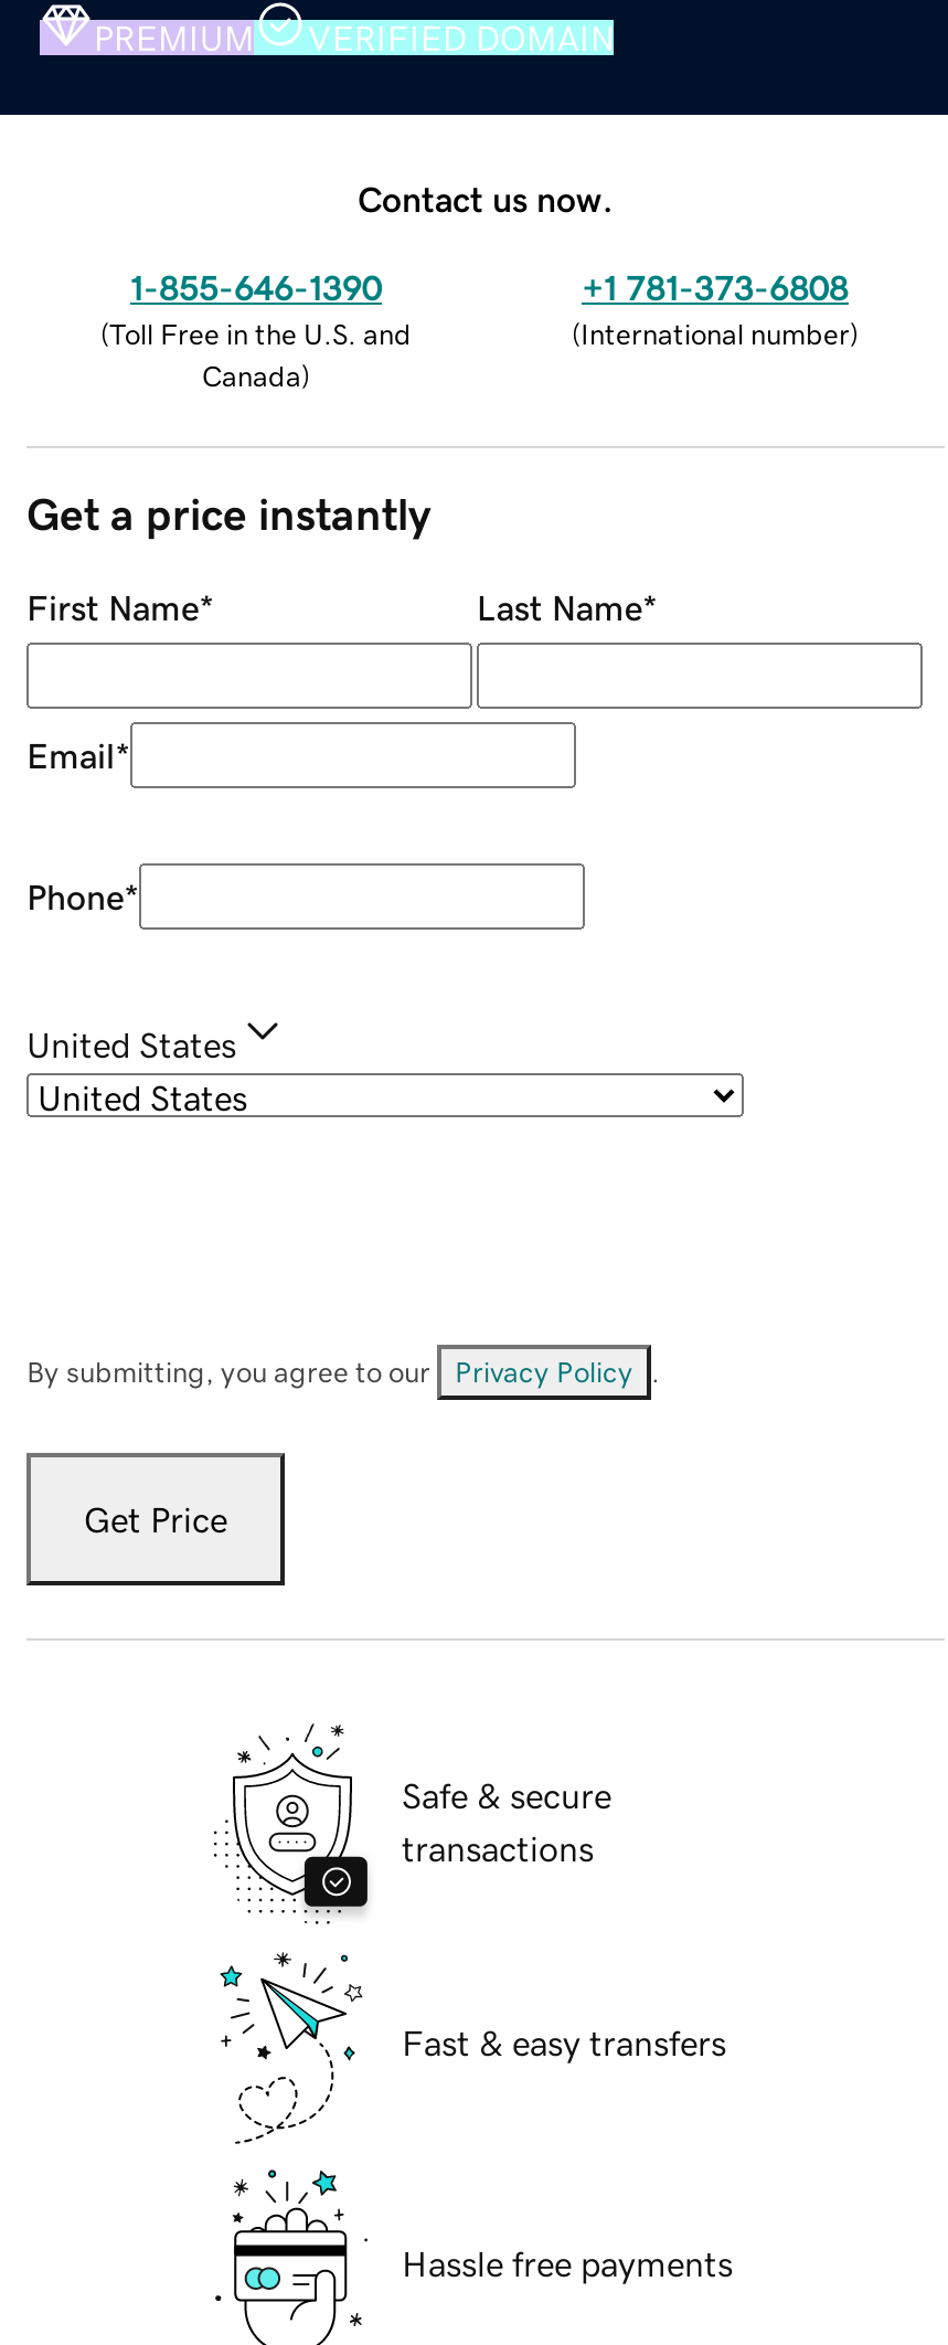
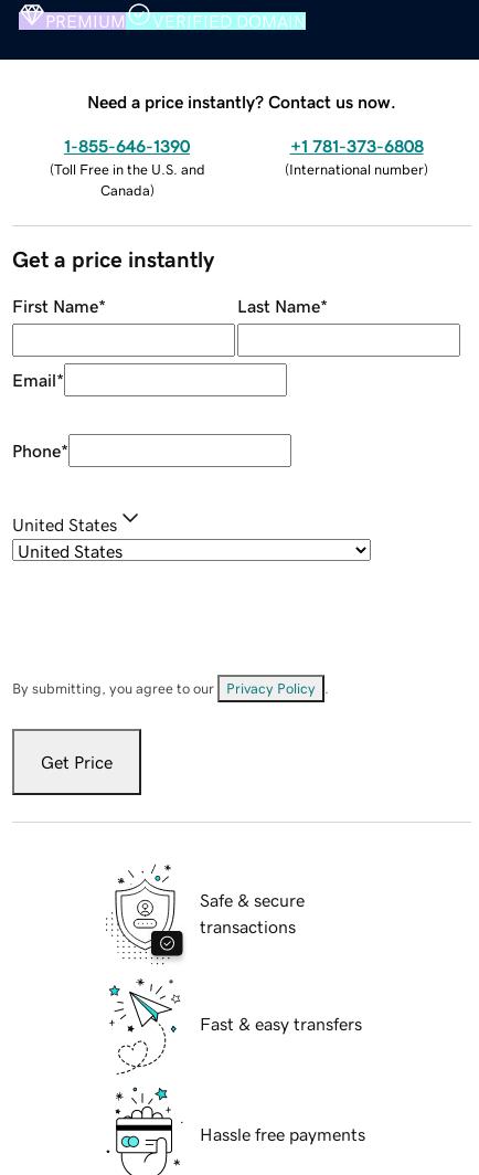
- Contact us now.
+ Need a price instantly? Contact us now.
